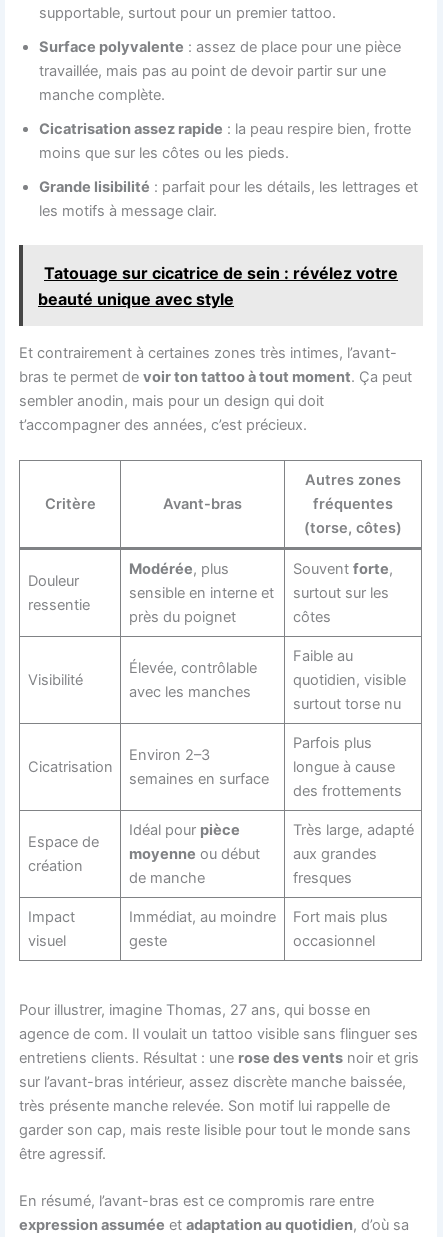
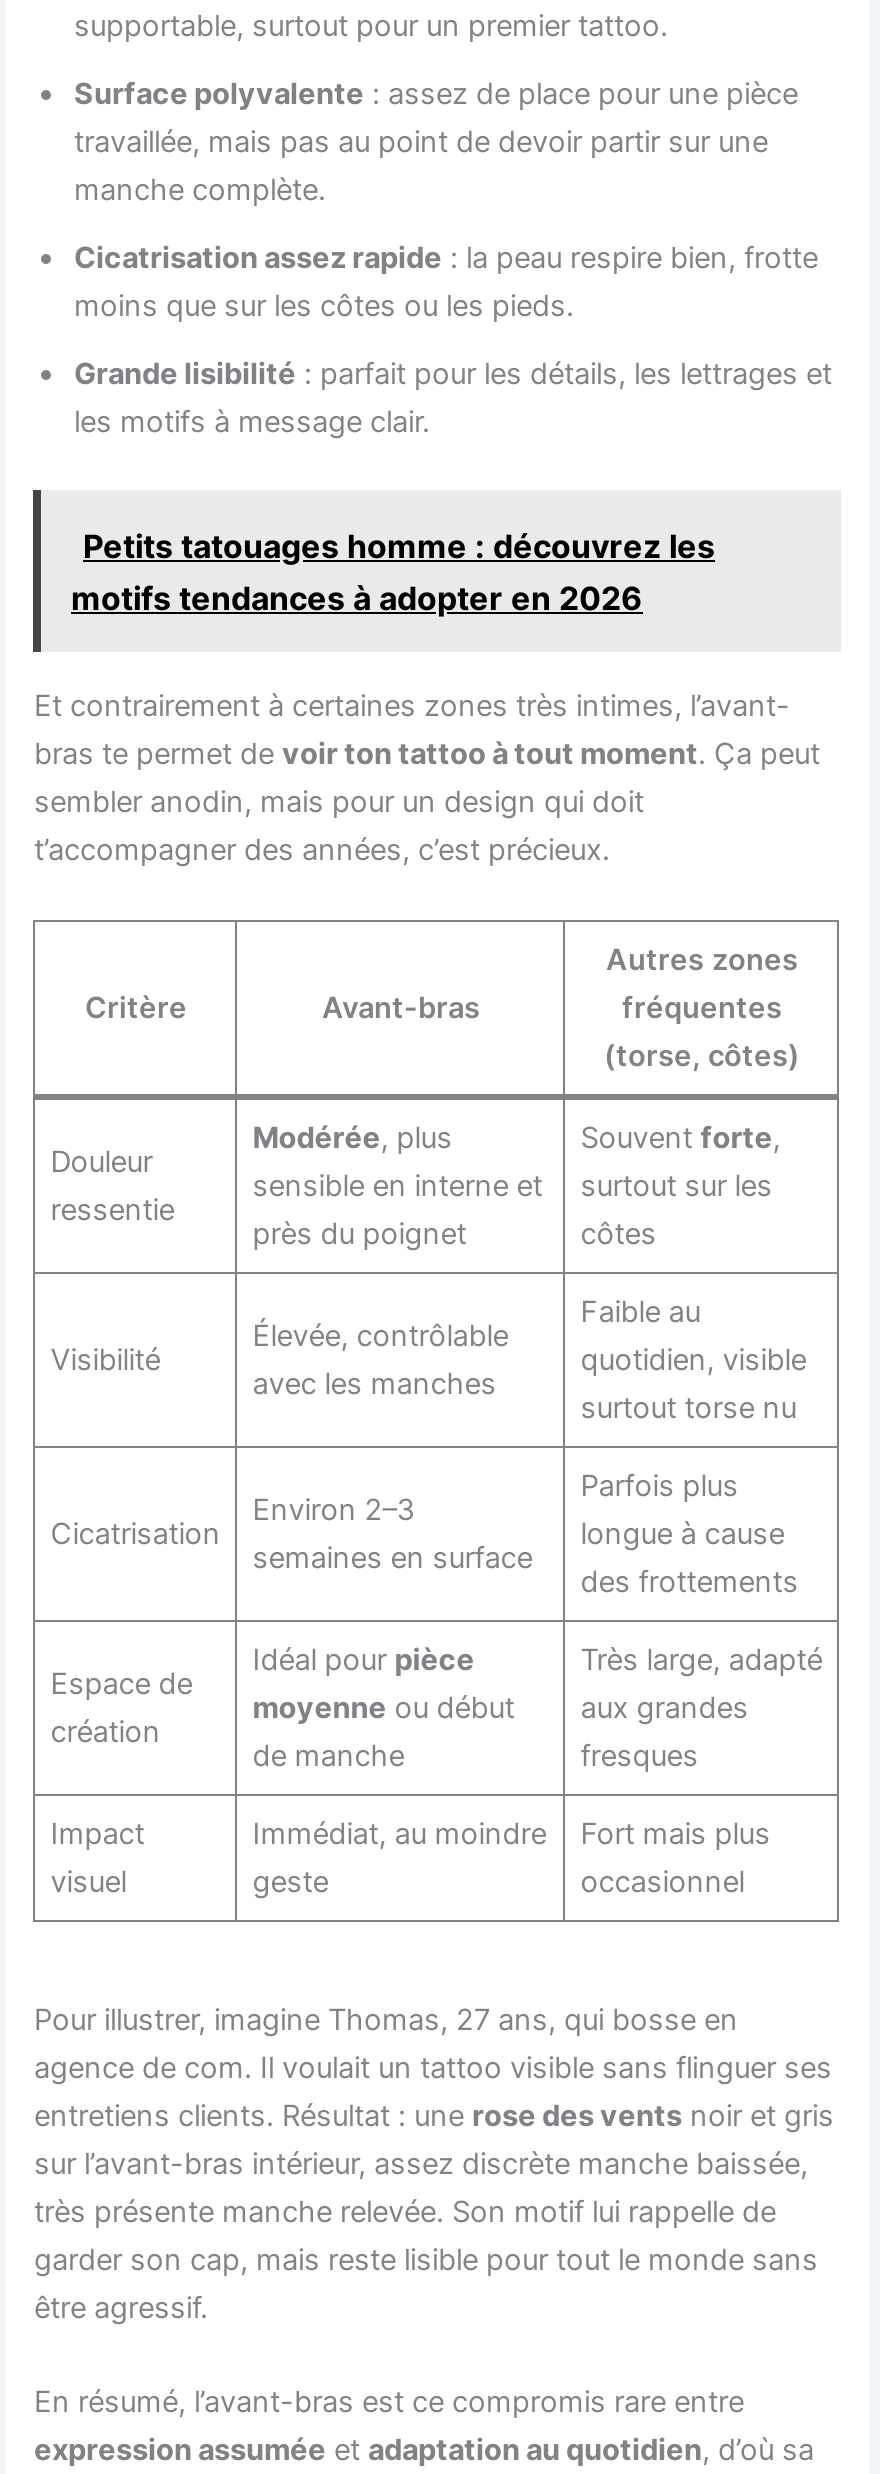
- Tatouage sur cicatrice de sein : révélez votre
- beauté unique avec style
+ Petits tatouages homme : découvrez les
+ motifs tendances à adopter en 2026
